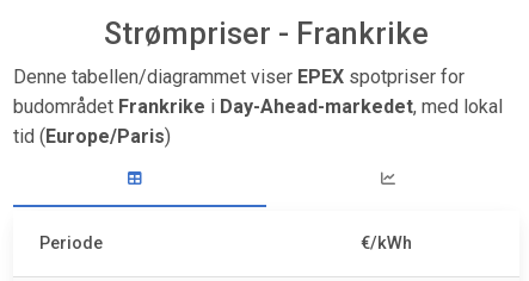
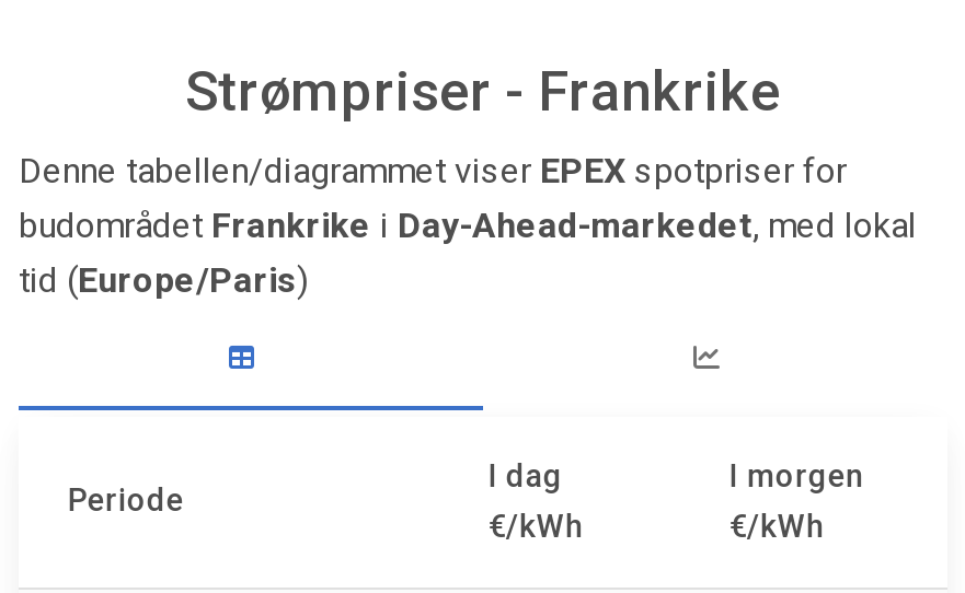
+ I dag
+ €/kWh

+ I morgen
